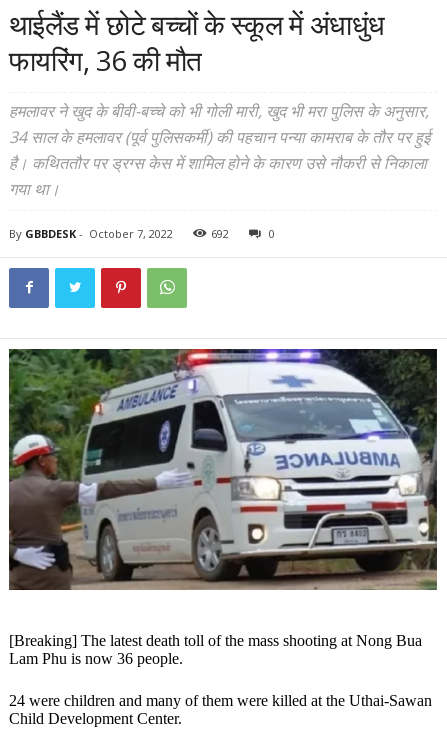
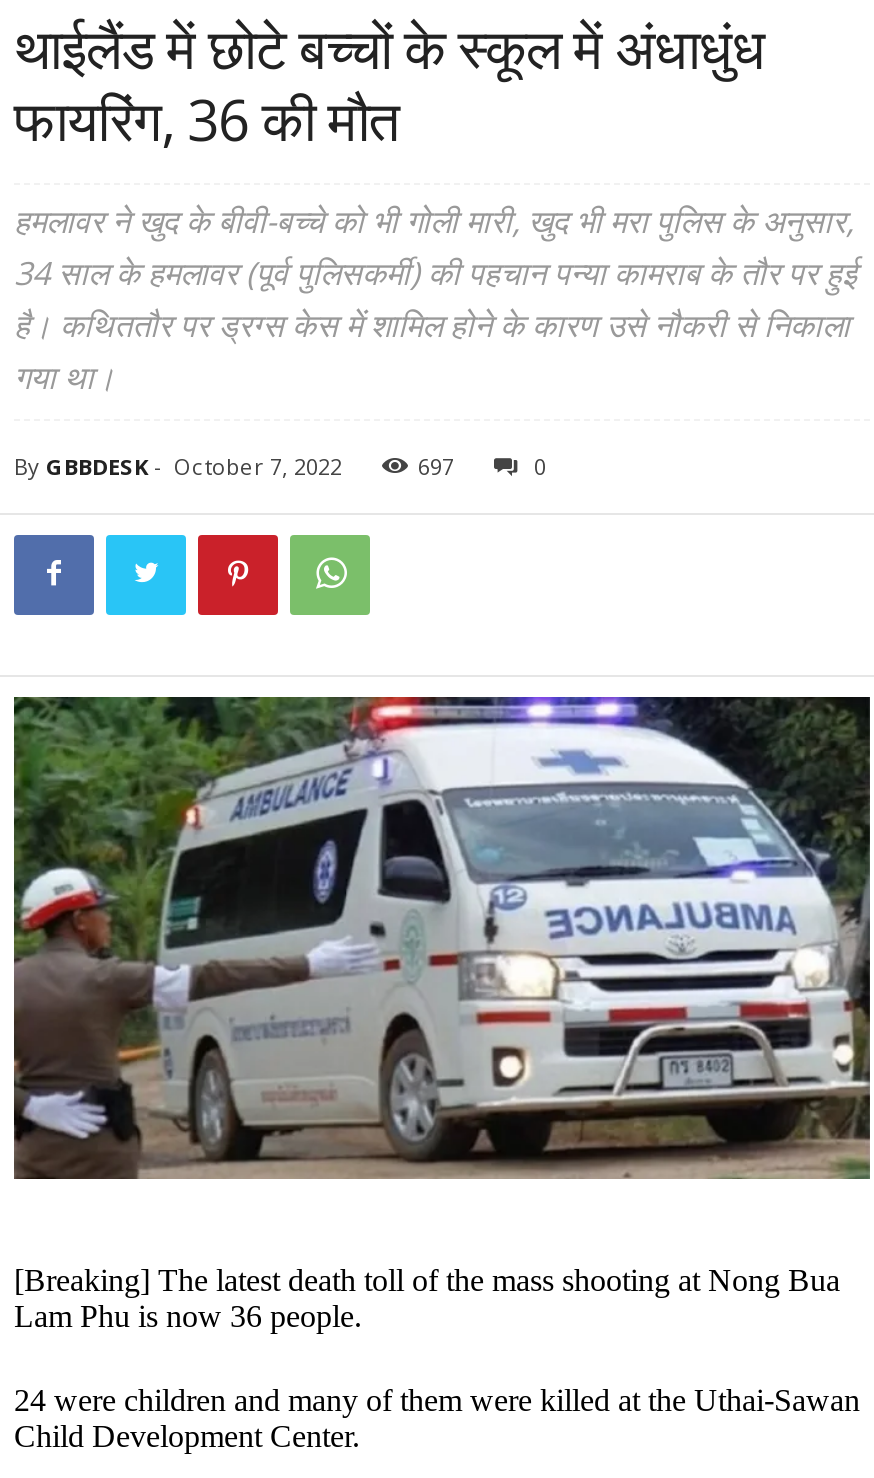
- 692
+ 697
